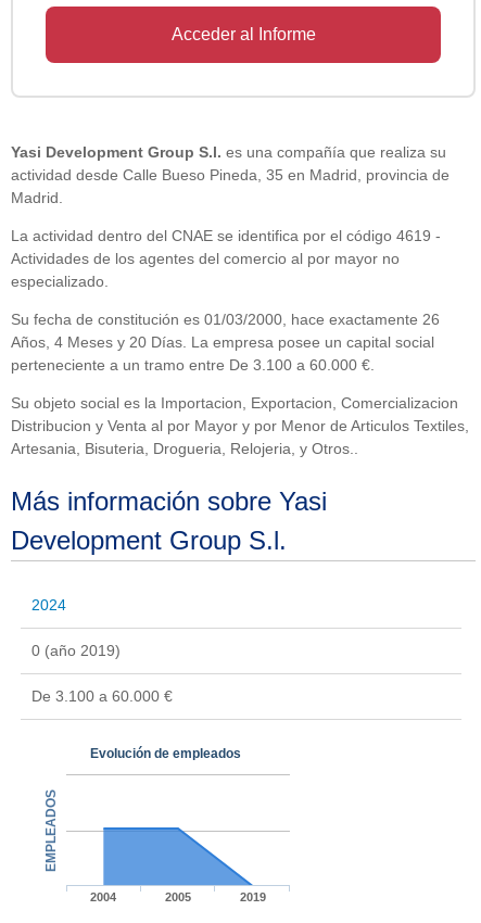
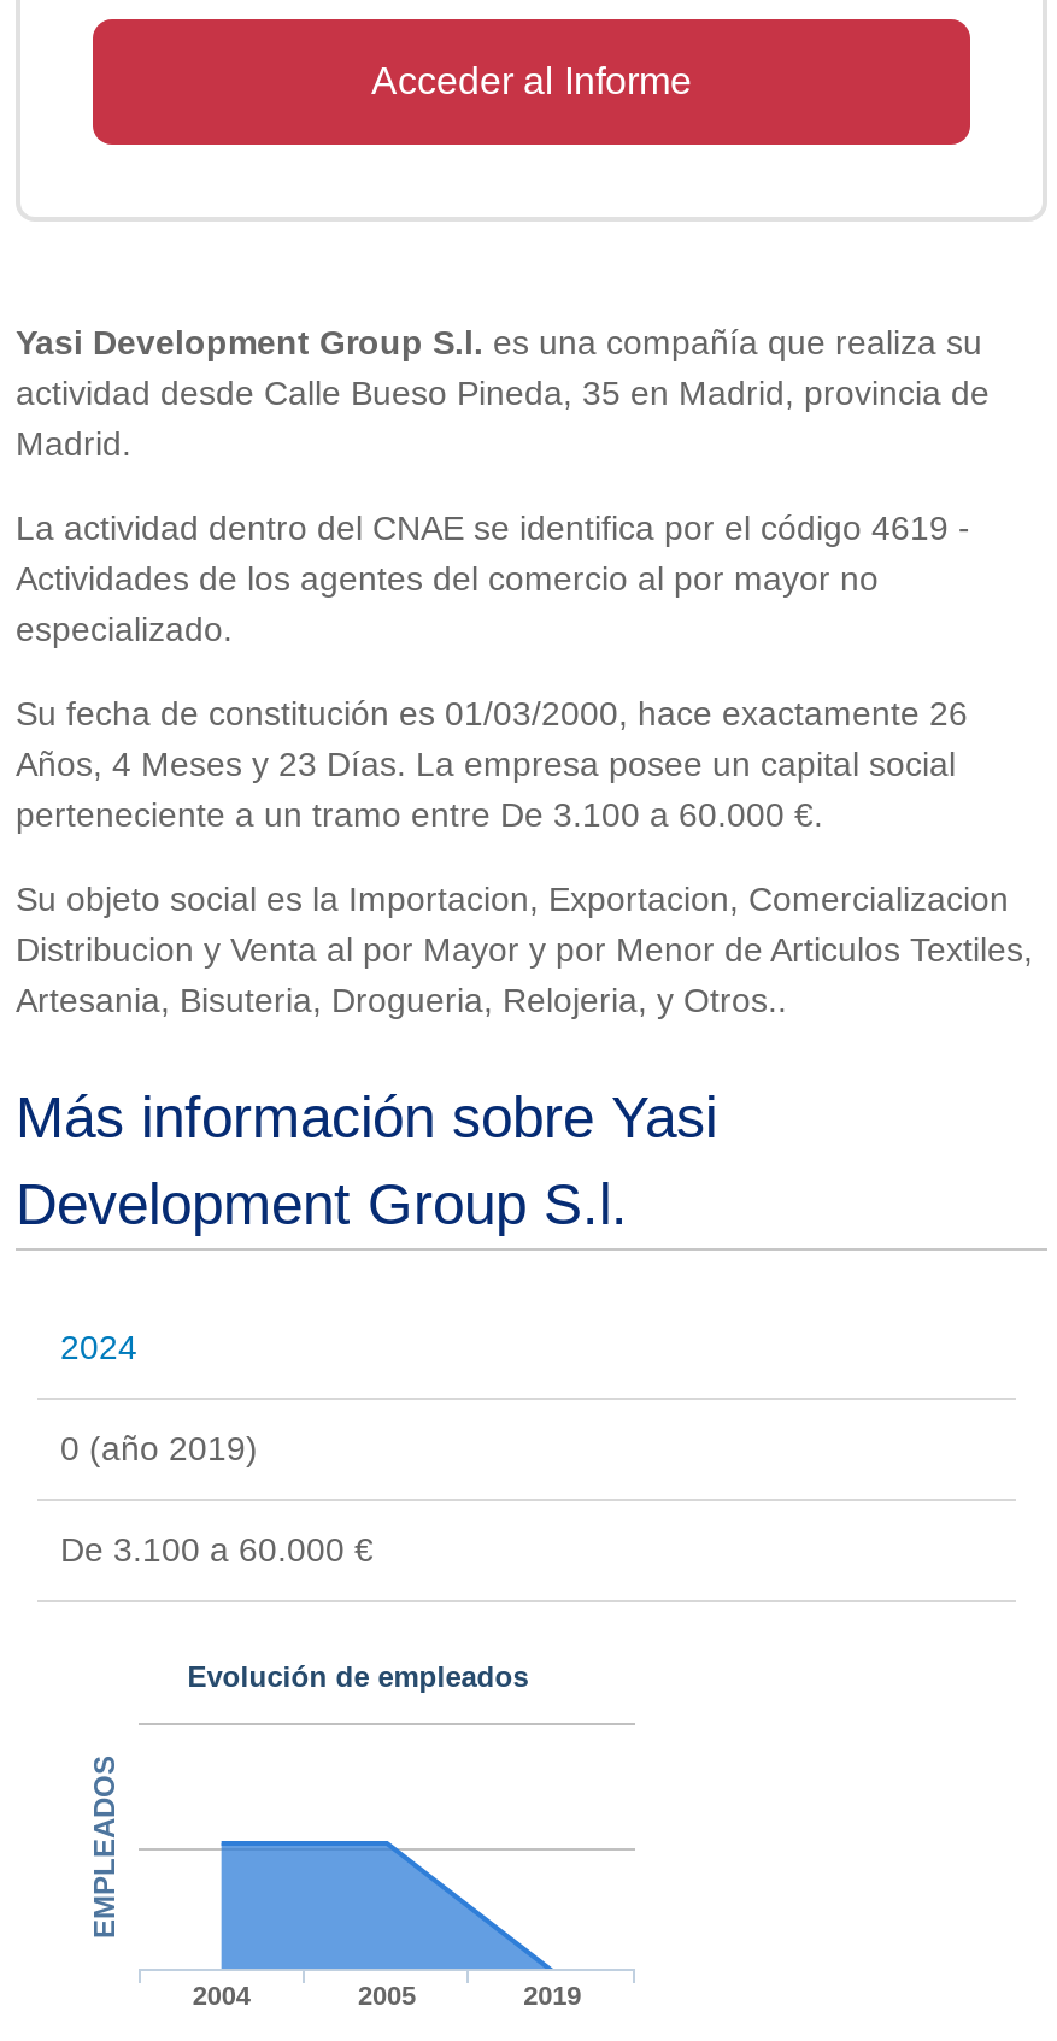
- Años, 4 Meses y 20 Días. La empresa posee un capital social
+ Años, 4 Meses y 23 Días. La empresa posee un capital social
